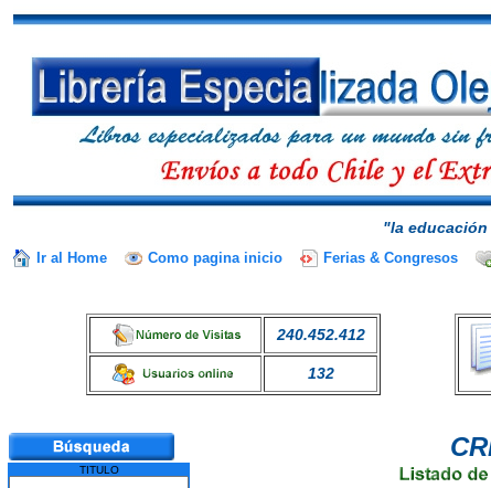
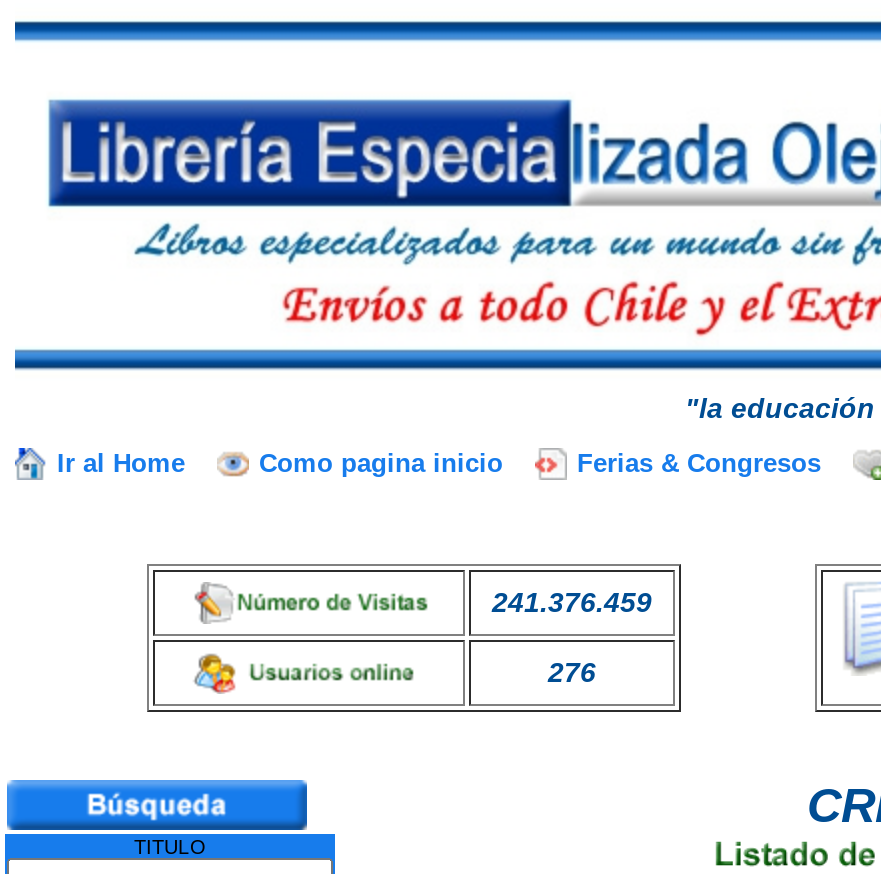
- 240.452.412
+ 241.376.459

- 132
+ 276
